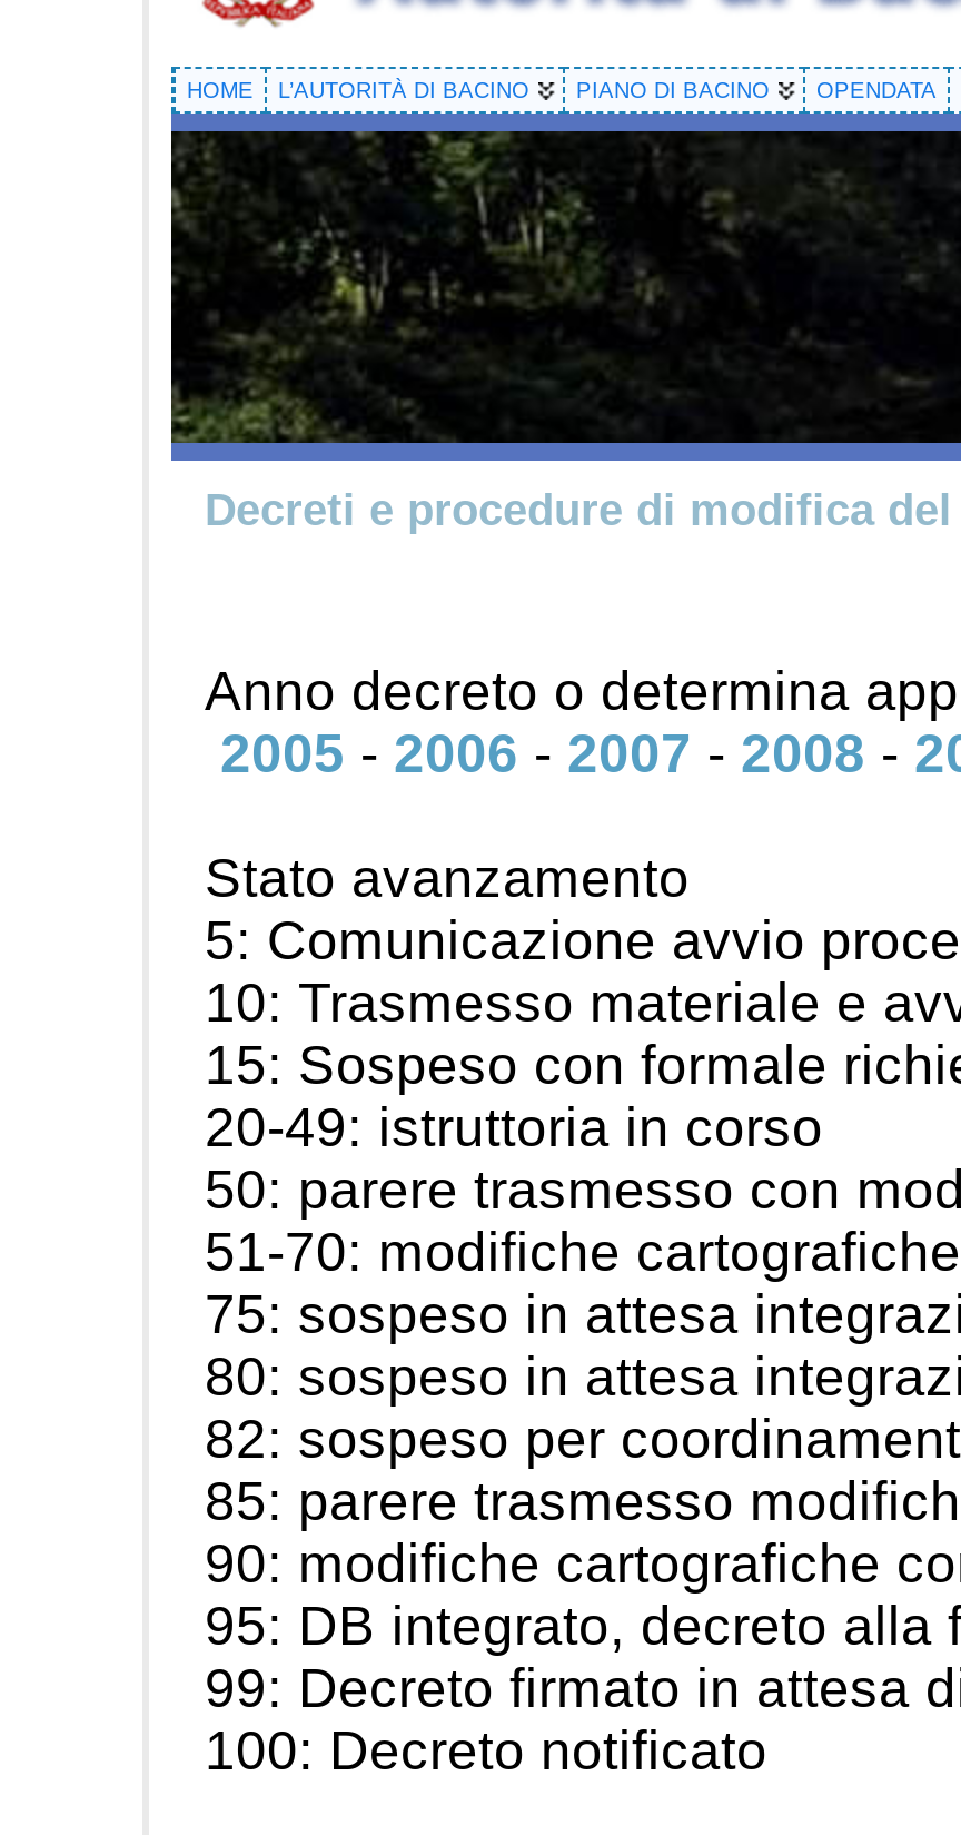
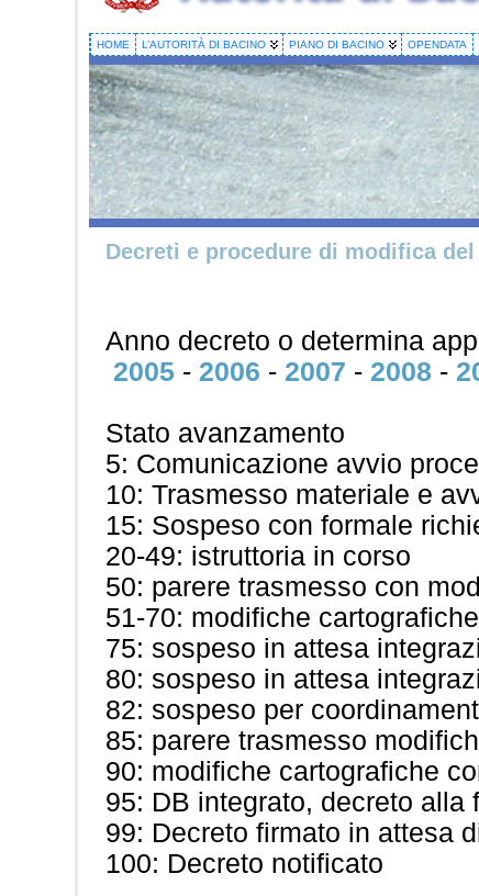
- [image]
+ [image]
